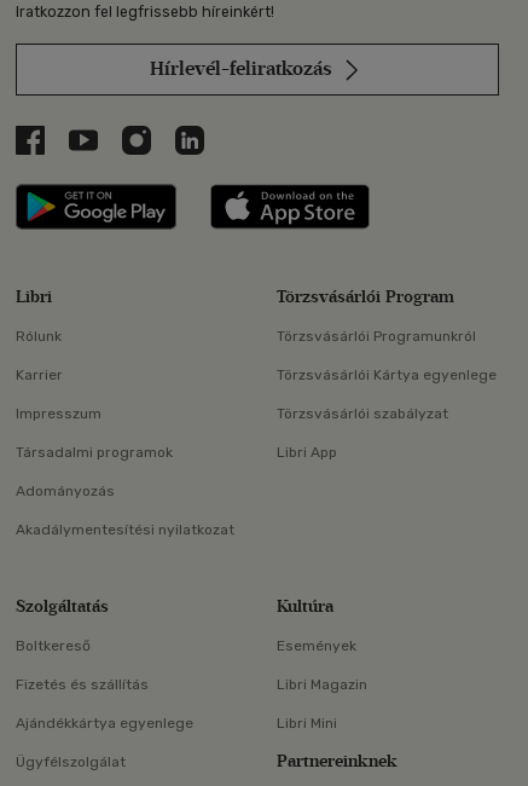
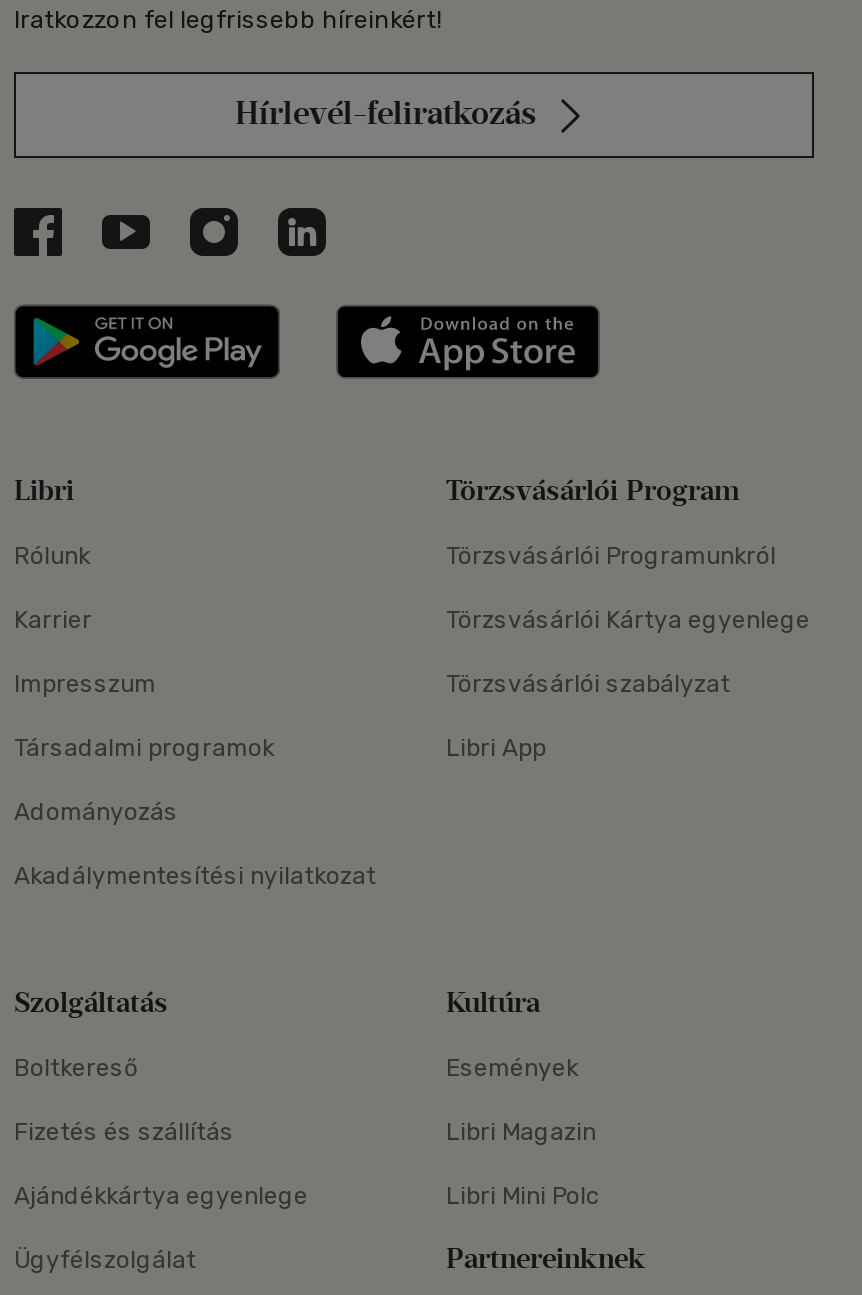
- Libri Mini
+ Libri Mini Polc
